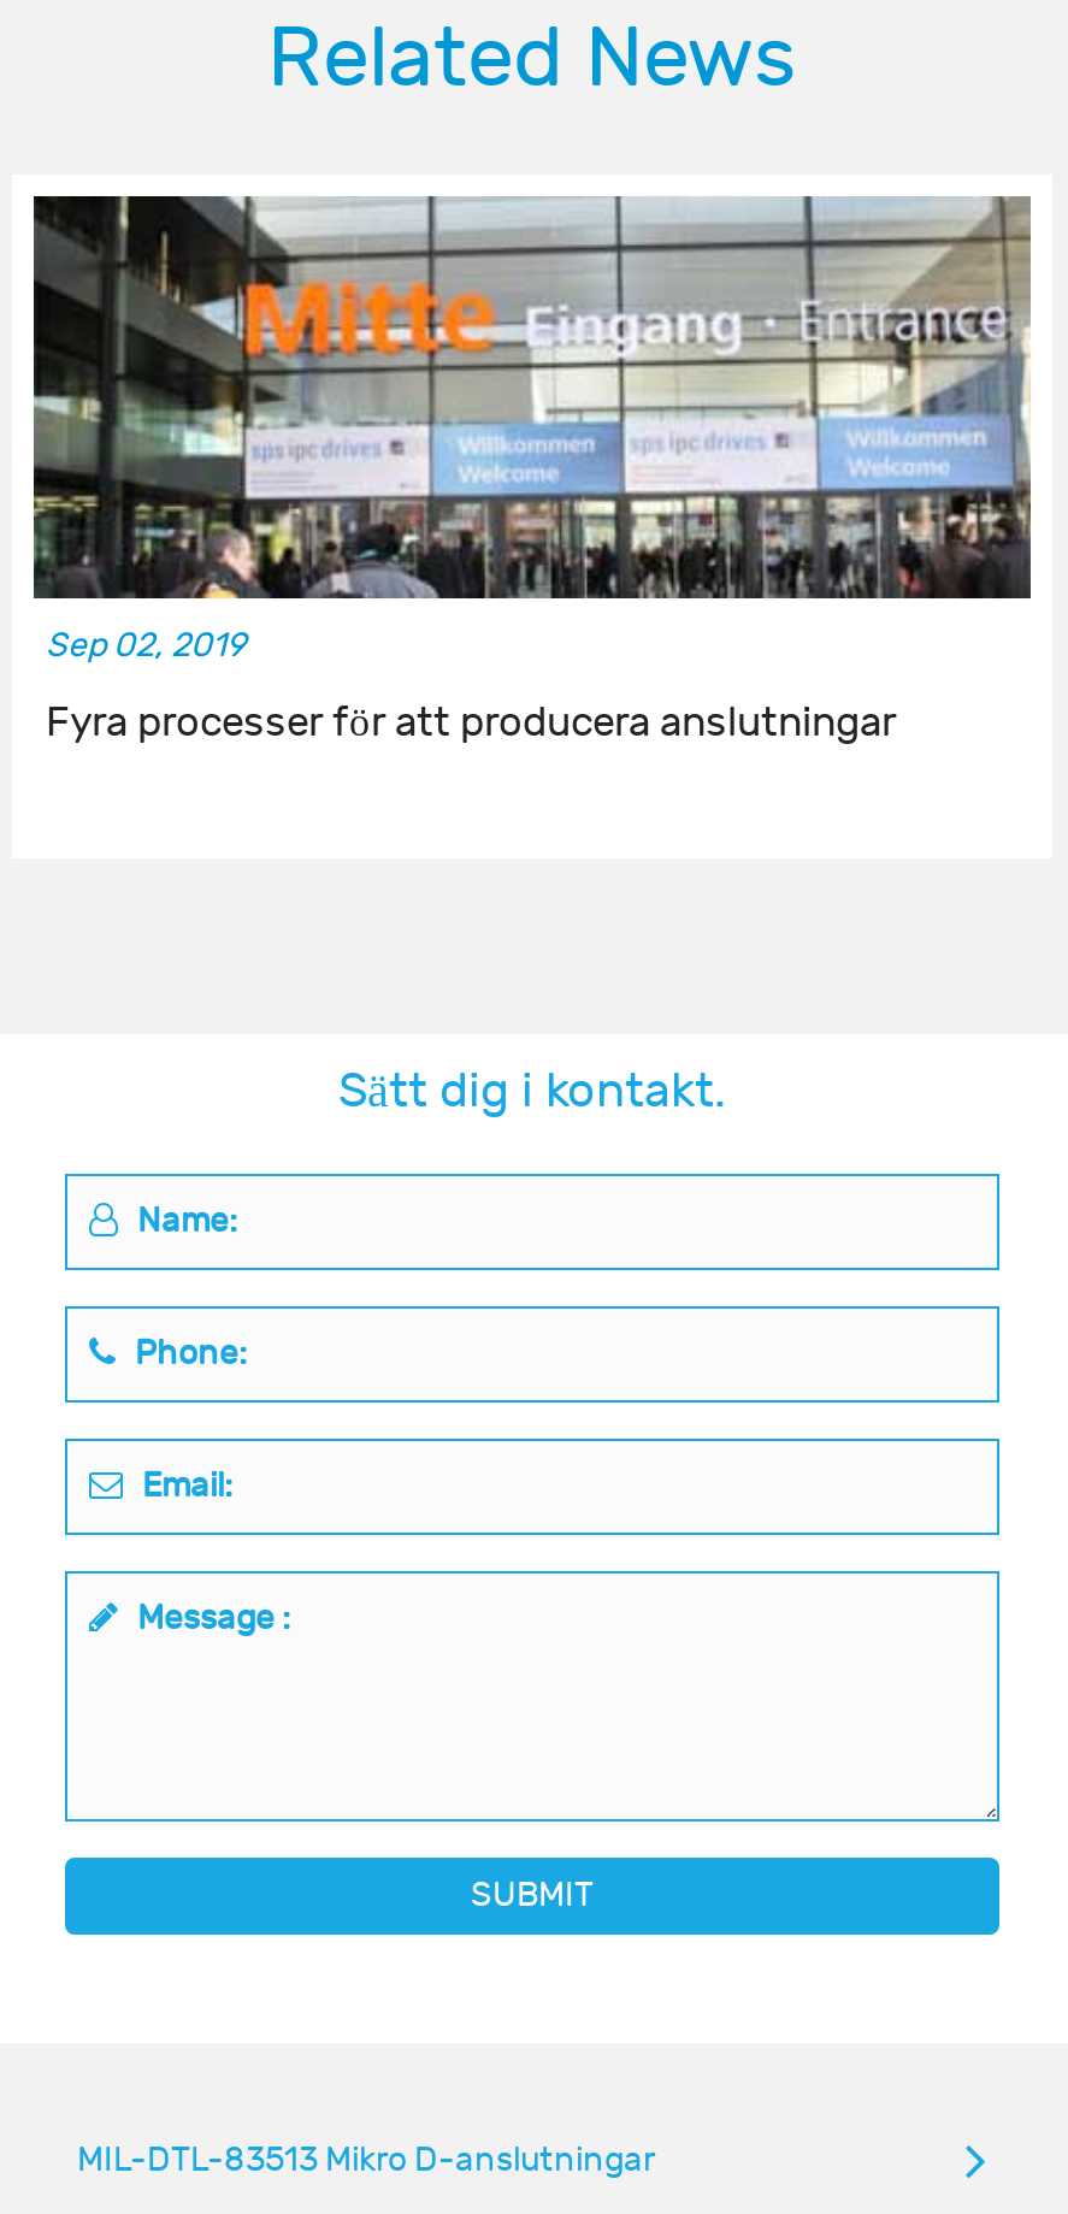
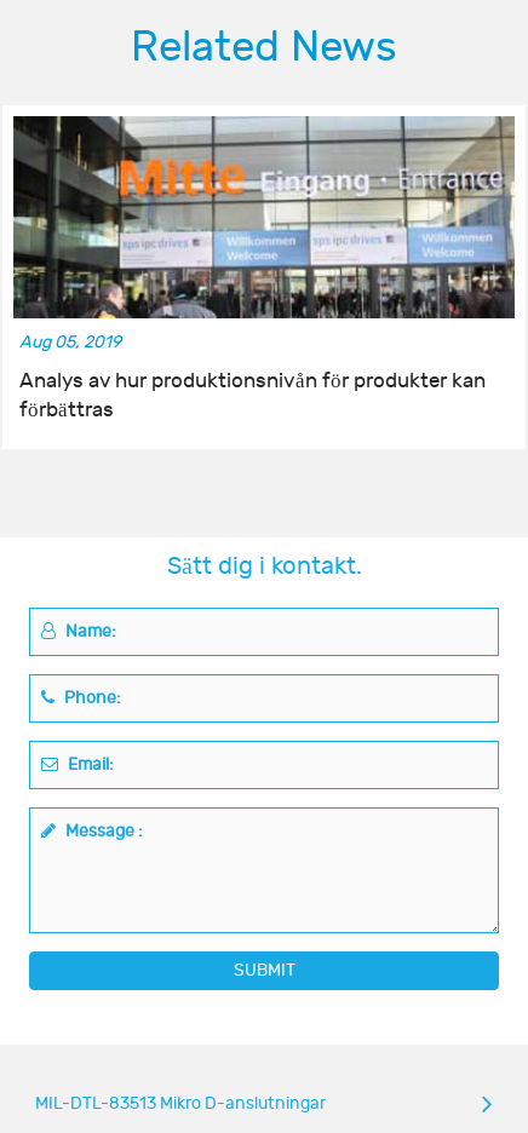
- Sep 02, 2019
+ Aug 05, 2019

- Fyra processer för att producera anslutningar
+ Analys av hur produktionsnivån för produkter kan
+ förbättras
